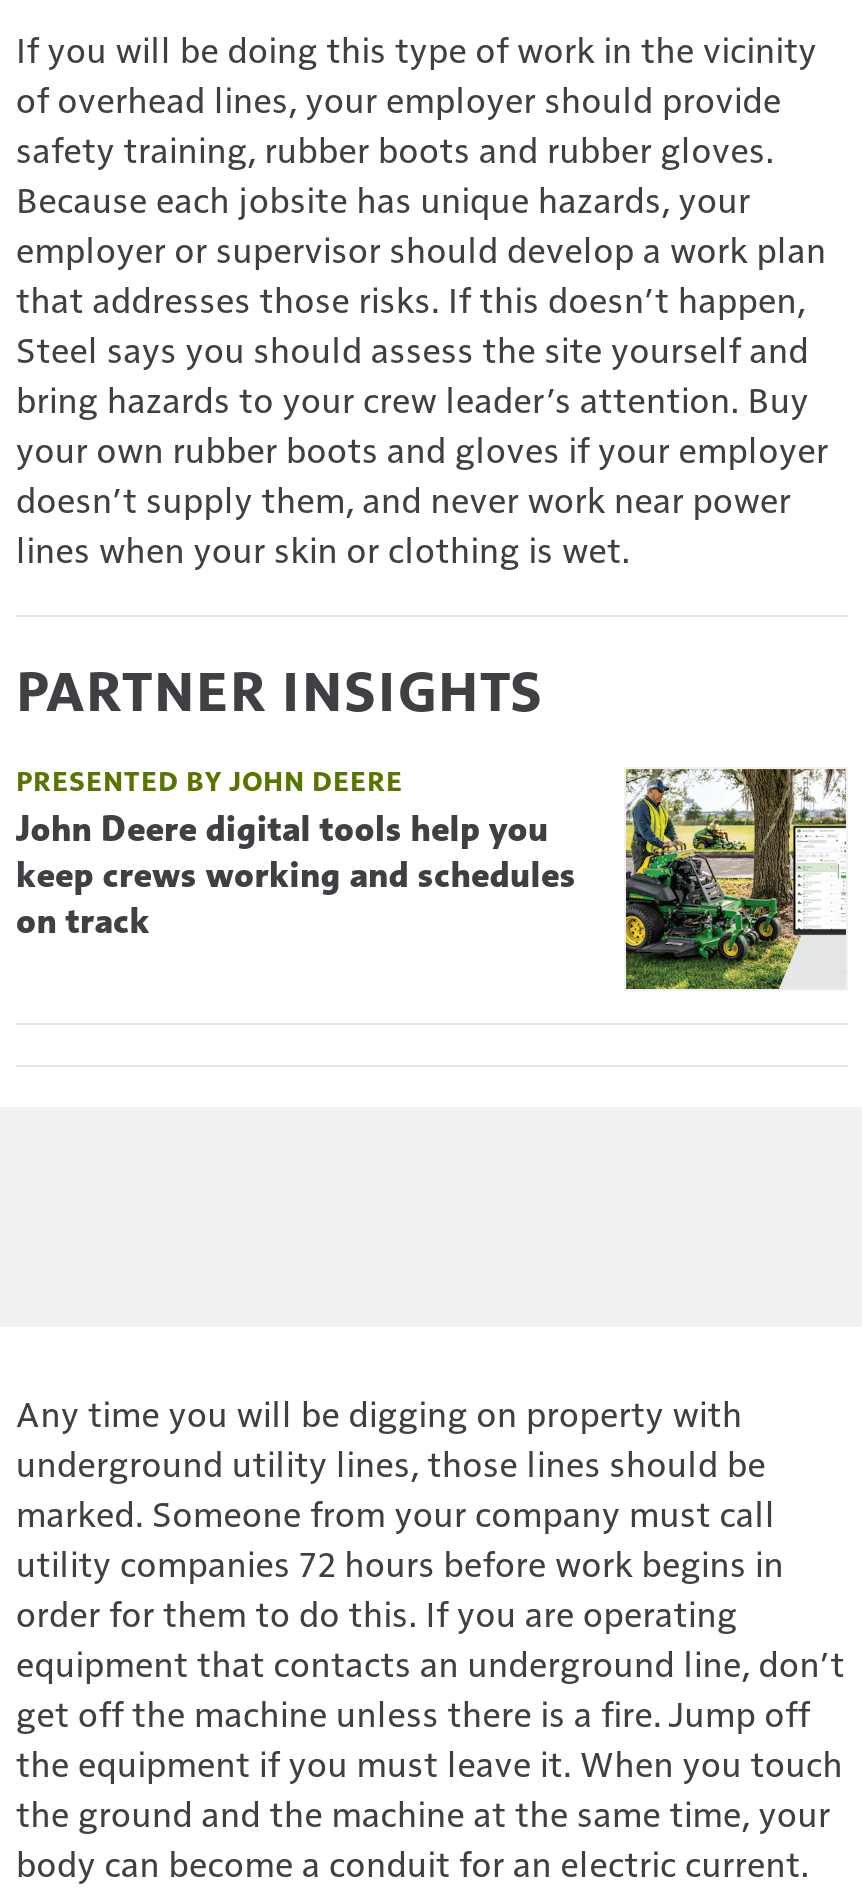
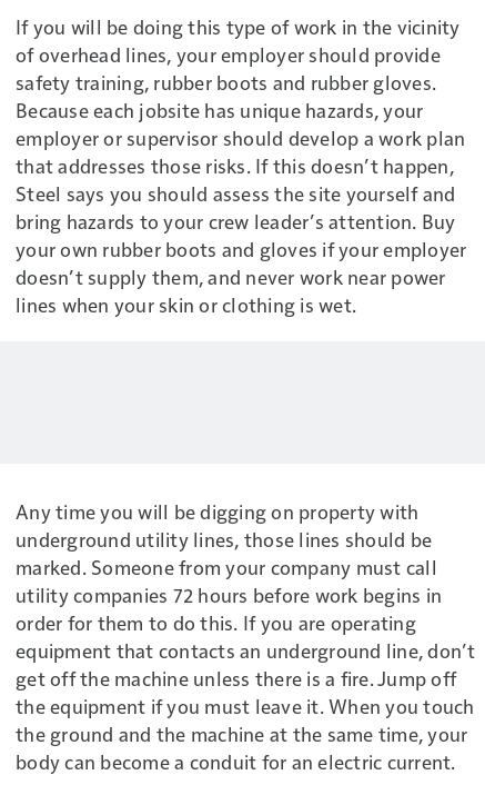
- [image]
- PARTNER INSIGHTS
- PRESENTED BY JOHN DEERE
- John Deere digital tools help you
- keep crews working and schedules
- on track
